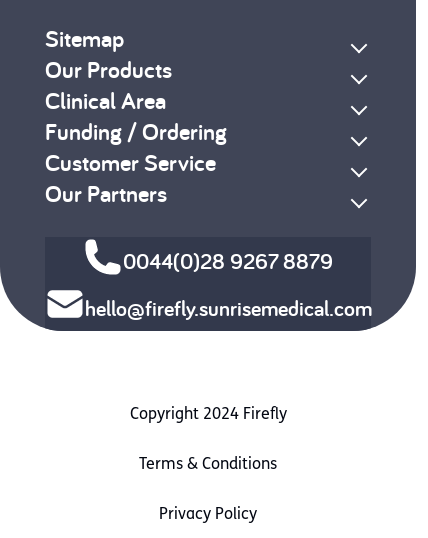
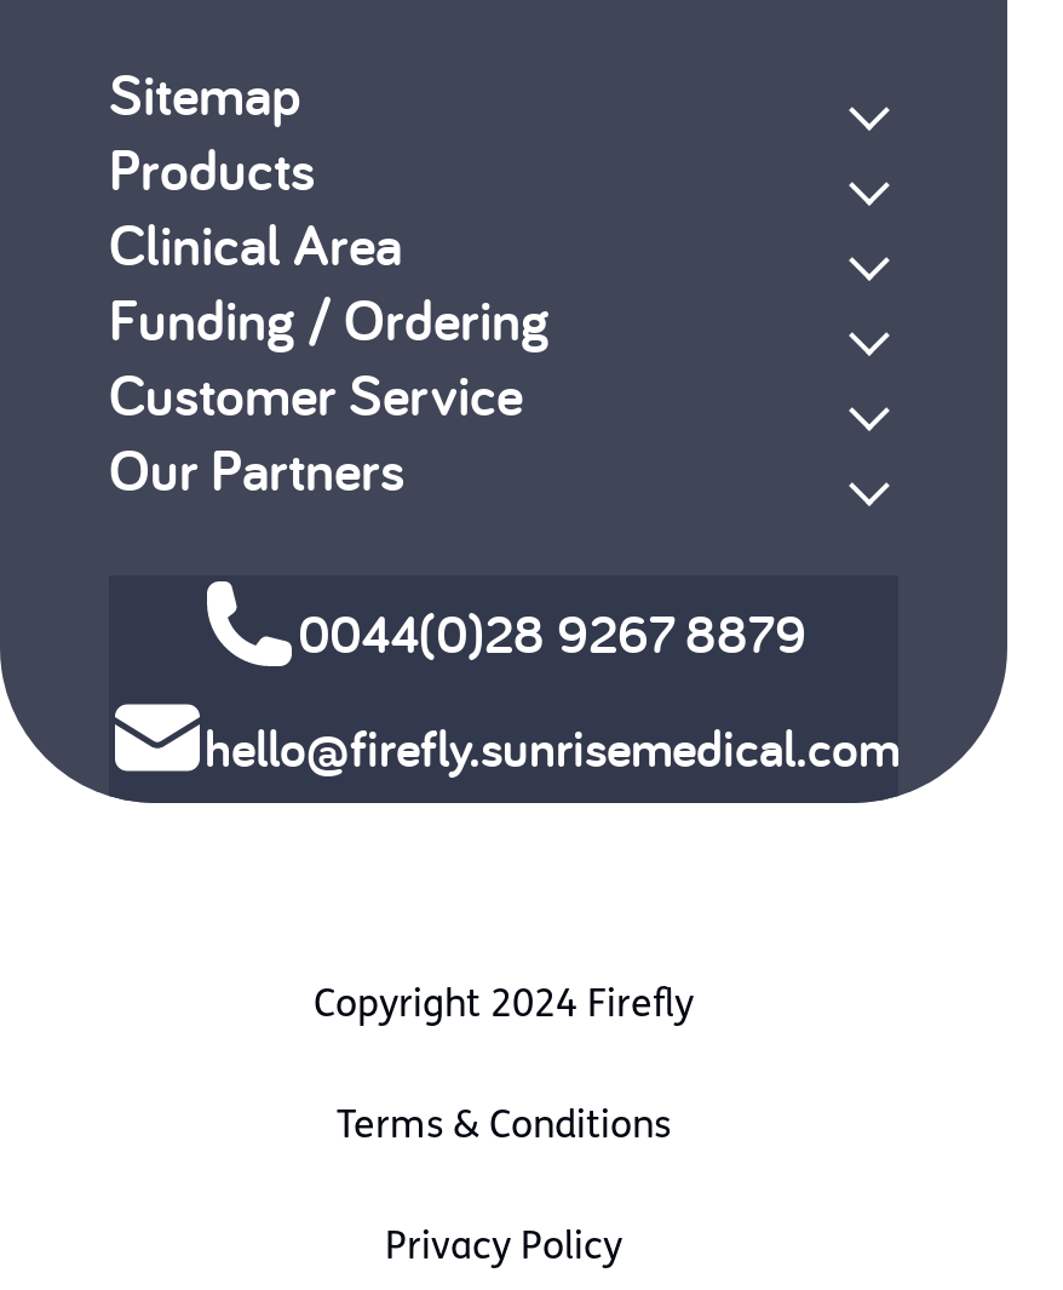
- Our Products
+ Products
